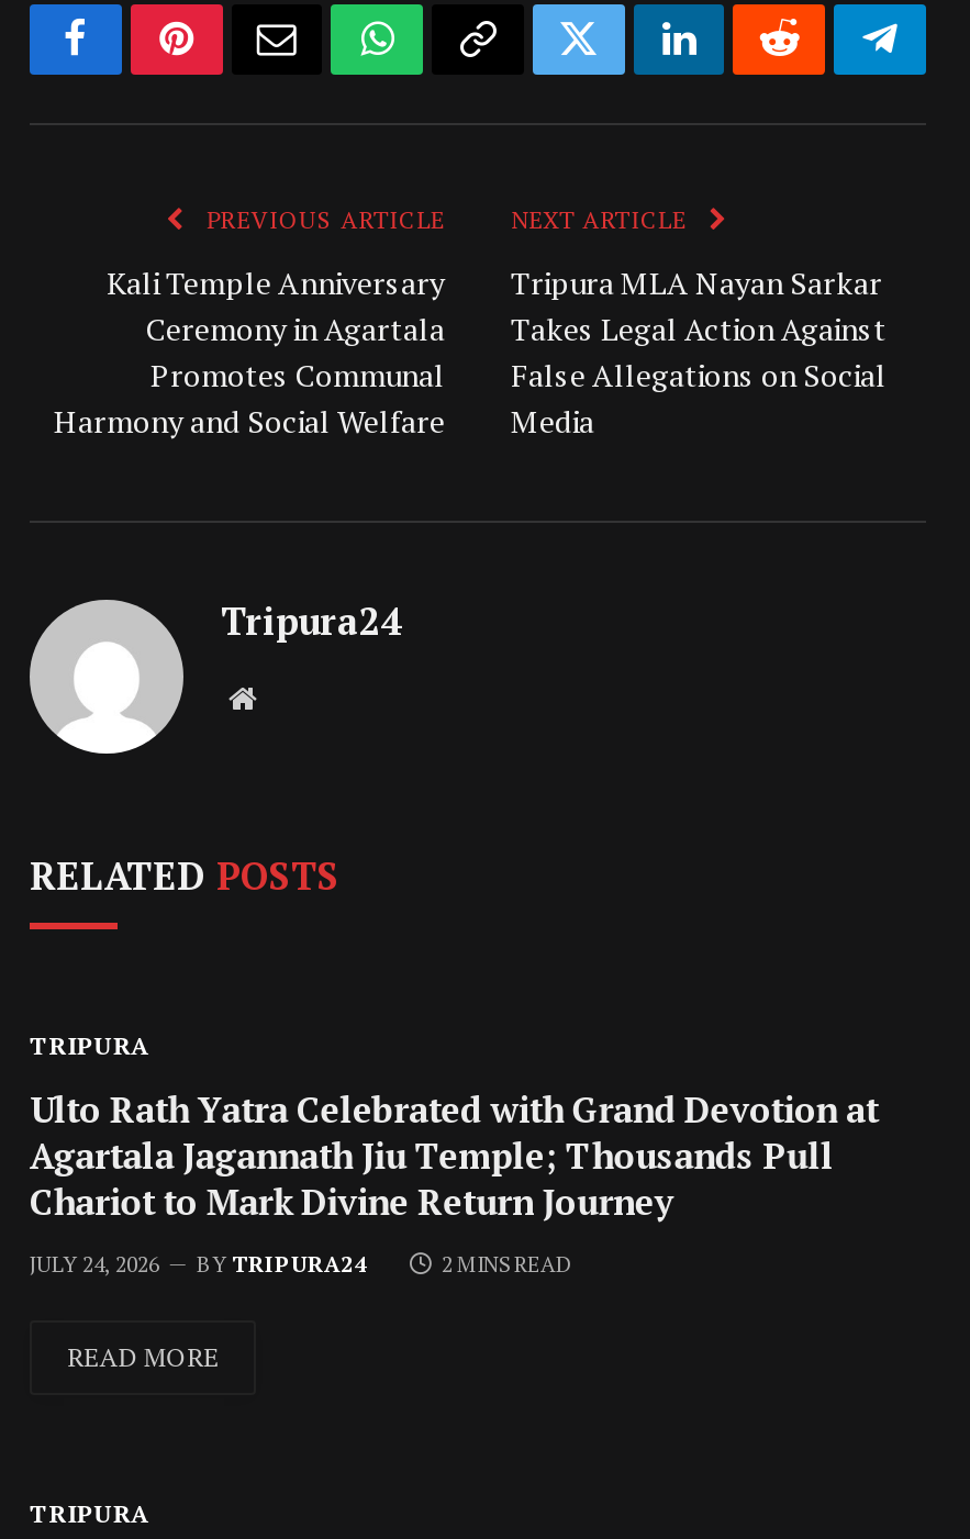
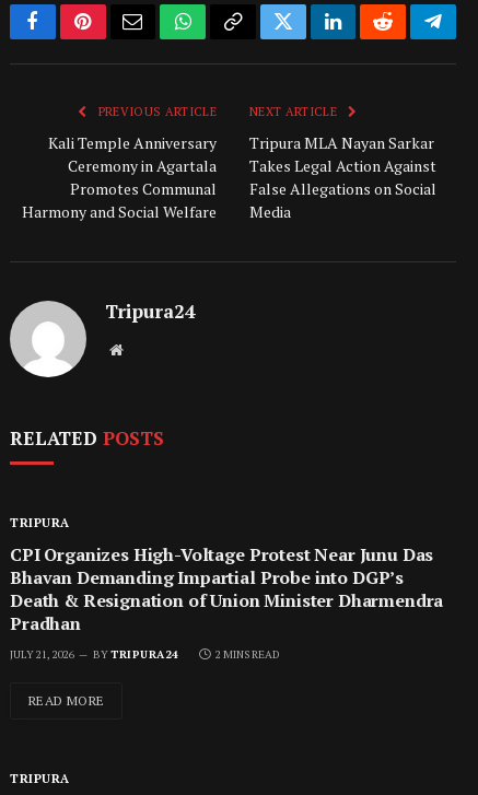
- Ulto Rath Yatra Celebrated with Grand Devotion at
- Agartala Jagannath Jiu Temple; Thousands Pull
- Chariot to Mark Divine Return Journey
+ CPI Organizes High-Voltage Protest Near Junu Das
+ Bhavan Demanding Impartial Probe into DGP’s
+ Death & Resignation of Union Minister Dharmendra
+ Pradhan

- JULY 24, 2026 BY TRIPURA24
+ JULY 21, 2026 BY TRIPURA24
